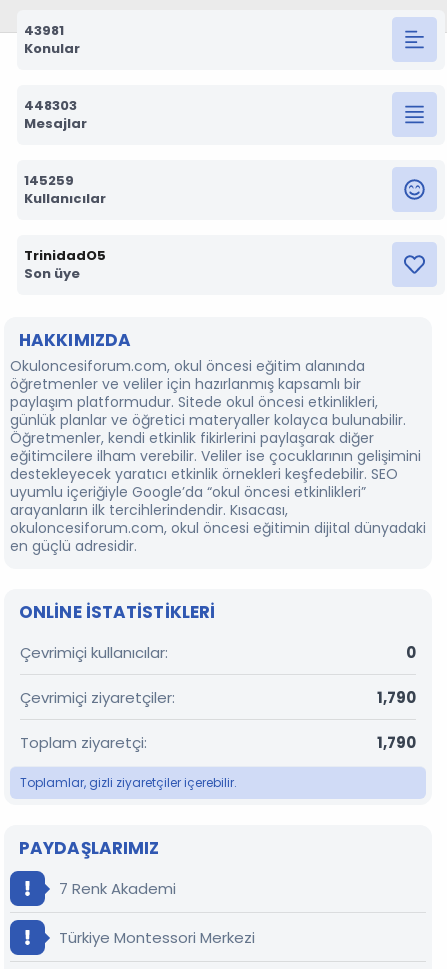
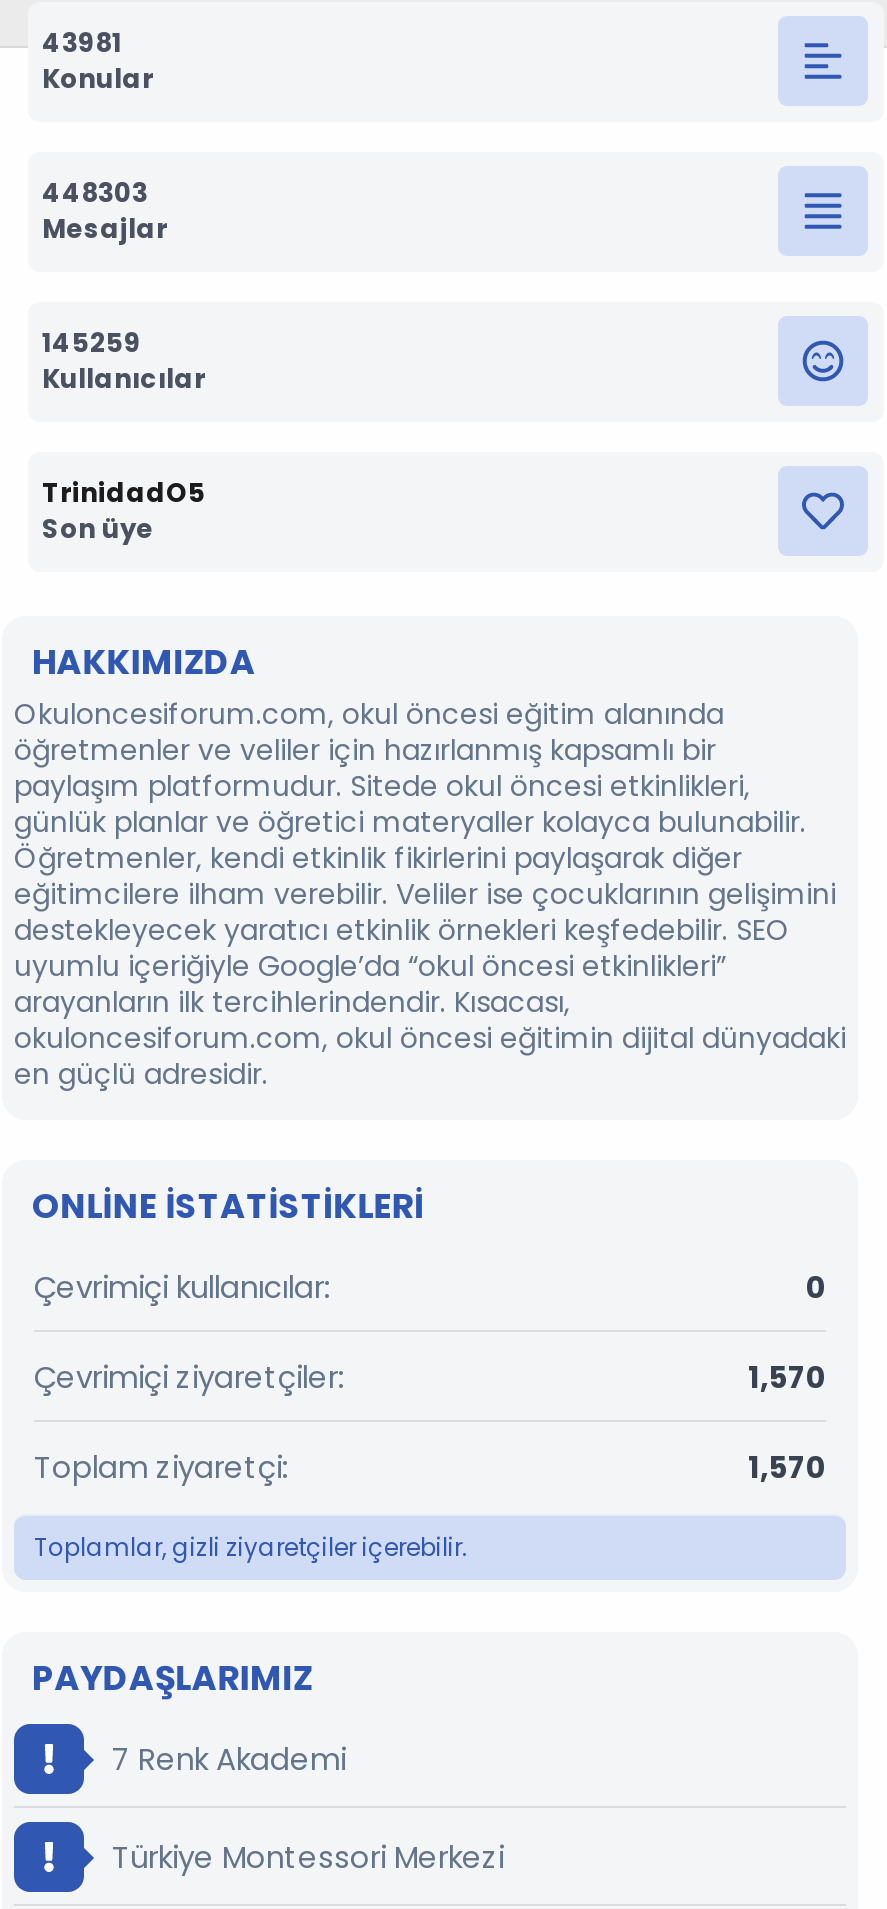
- 1,790
+ 1,570

- 1,790
+ 1,570
